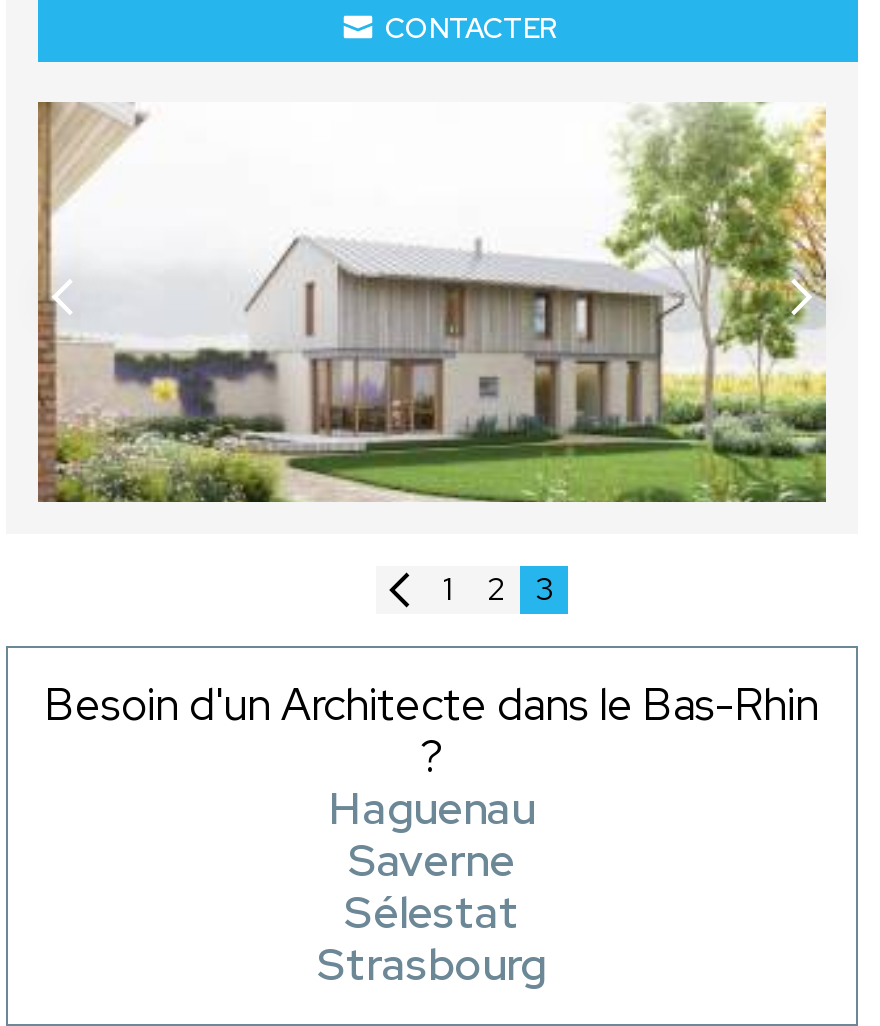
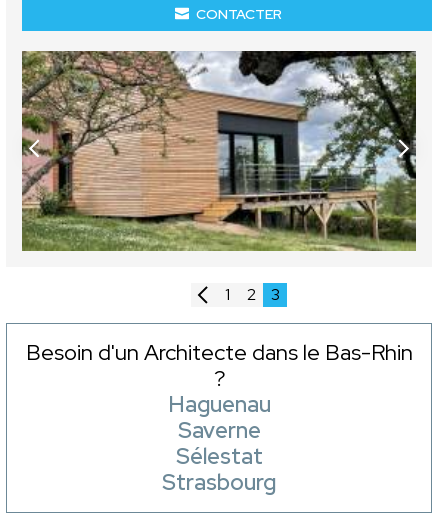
- [image]
+ [image]
